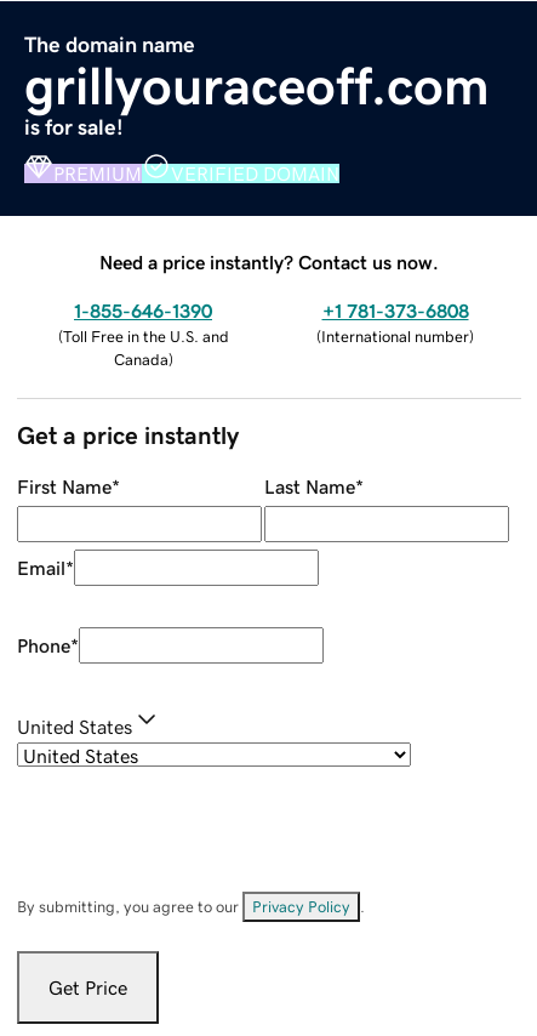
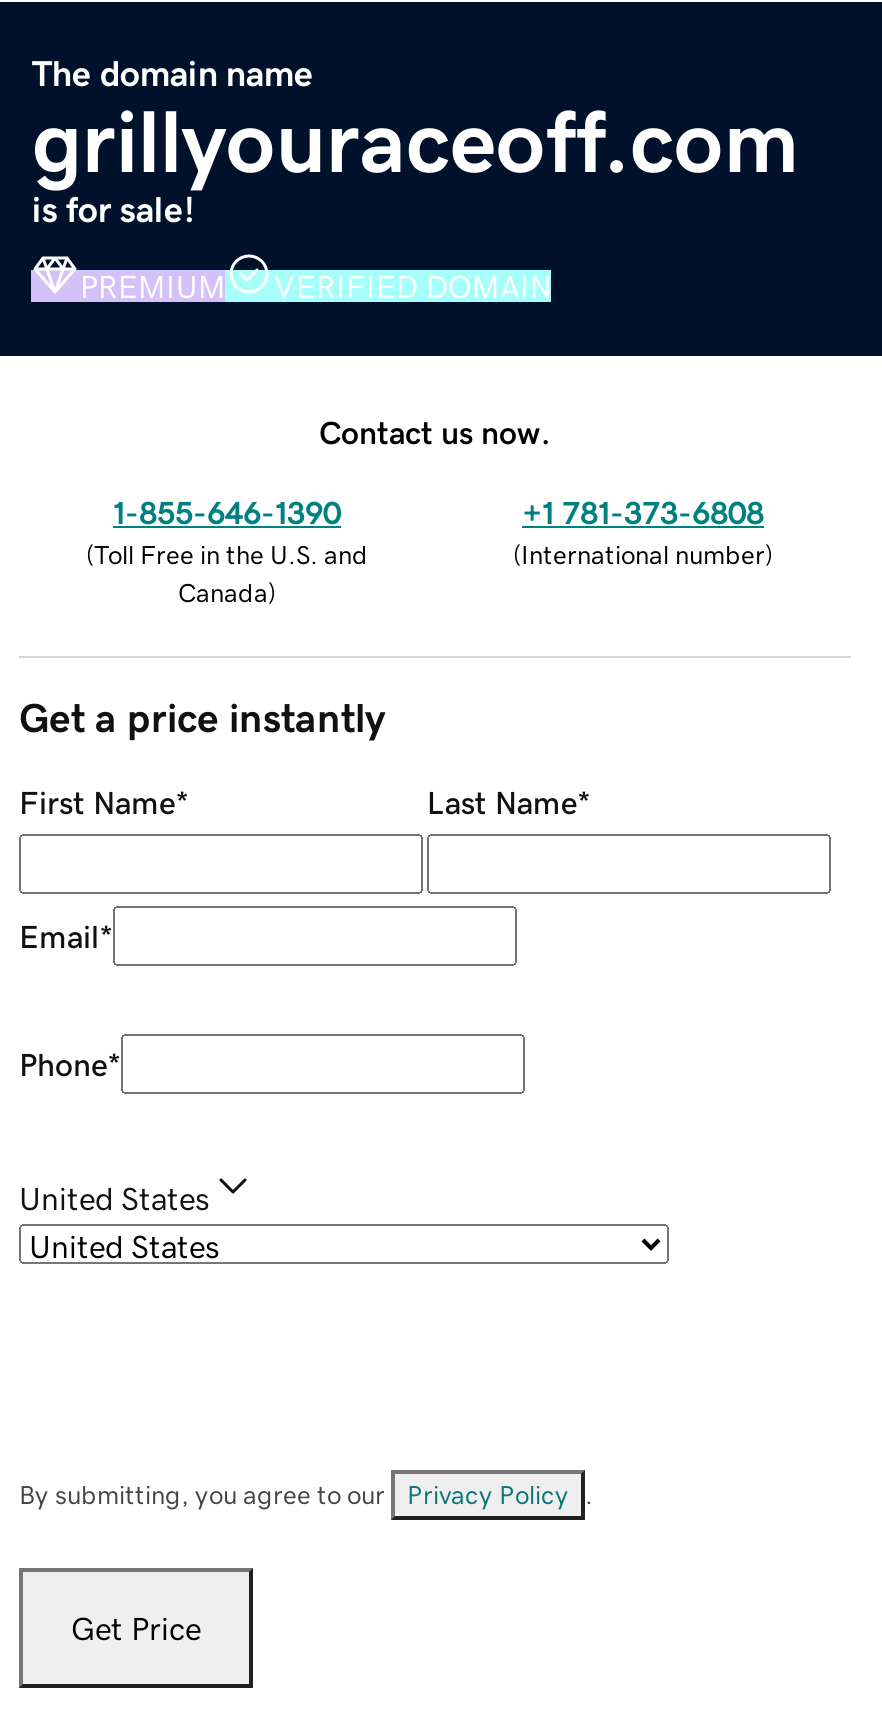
- Need a price instantly? Contact us now.
+ Contact us now.
